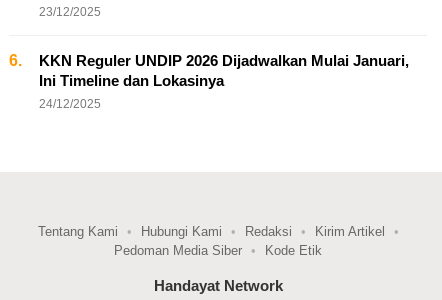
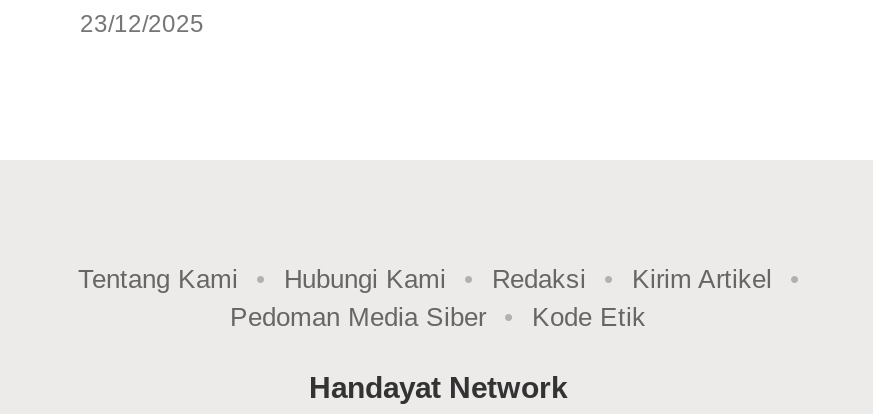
- 6.
- KKN Reguler UNDIP 2026 Dijadwalkan Mulai Januari,
- Ini Timeline dan Lokasinya
- 24/12/2025
